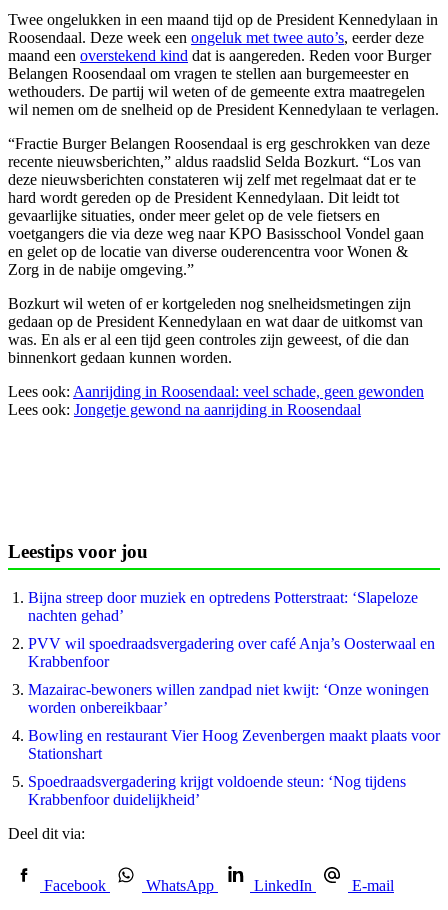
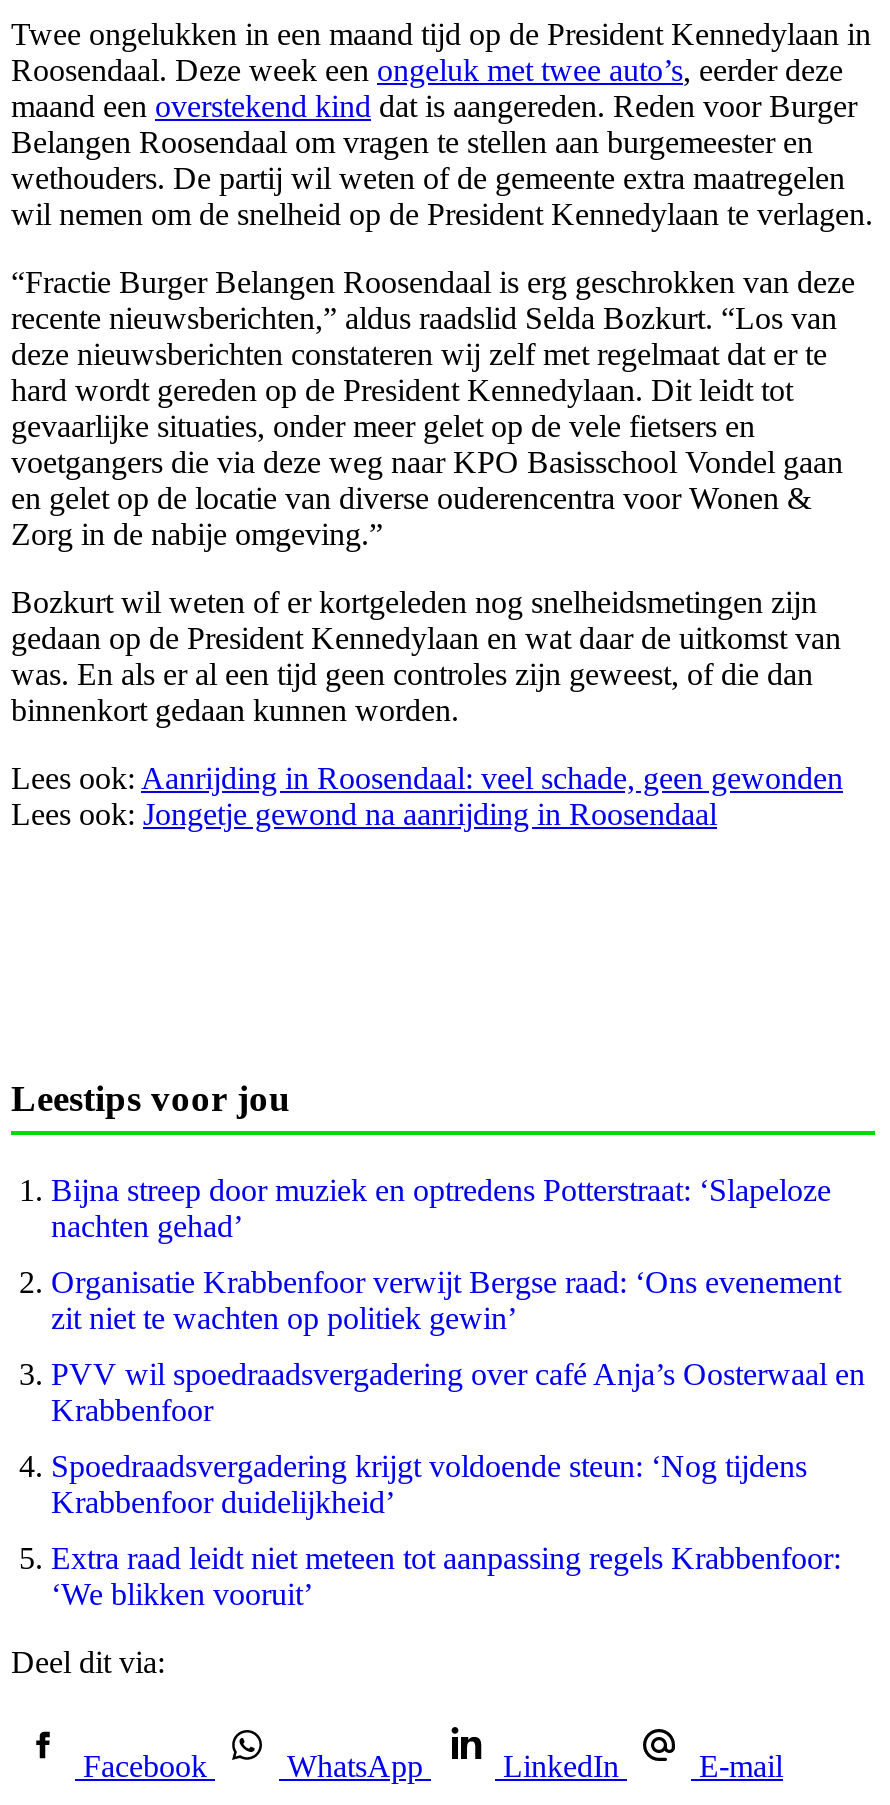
+ Organisatie Krabbenfoor verwijt Bergse raad: ‘Ons evenement
+ zit niet te wachten op politiek gewin’

moved down: PVV wil spoedraadsvergadering over café Anja’s Oosterwaal en | Krabbenfoor

- Mazairac-bewoners willen zandpad niet kwijt: ‘Onze woningen
- worden onbereikbaar’
- Bowling en restaurant Vier Hoog Zevenbergen maakt plaats voor
- Stationshart

moved up: Spoedraadsvergadering krijgt voldoende steun: ‘Nog tijdens | Krabbenfoor duidelijkheid’

+ Extra raad leidt niet meteen tot aanpassing regels Krabbenfoor:
+ ‘We blikken vooruit’
